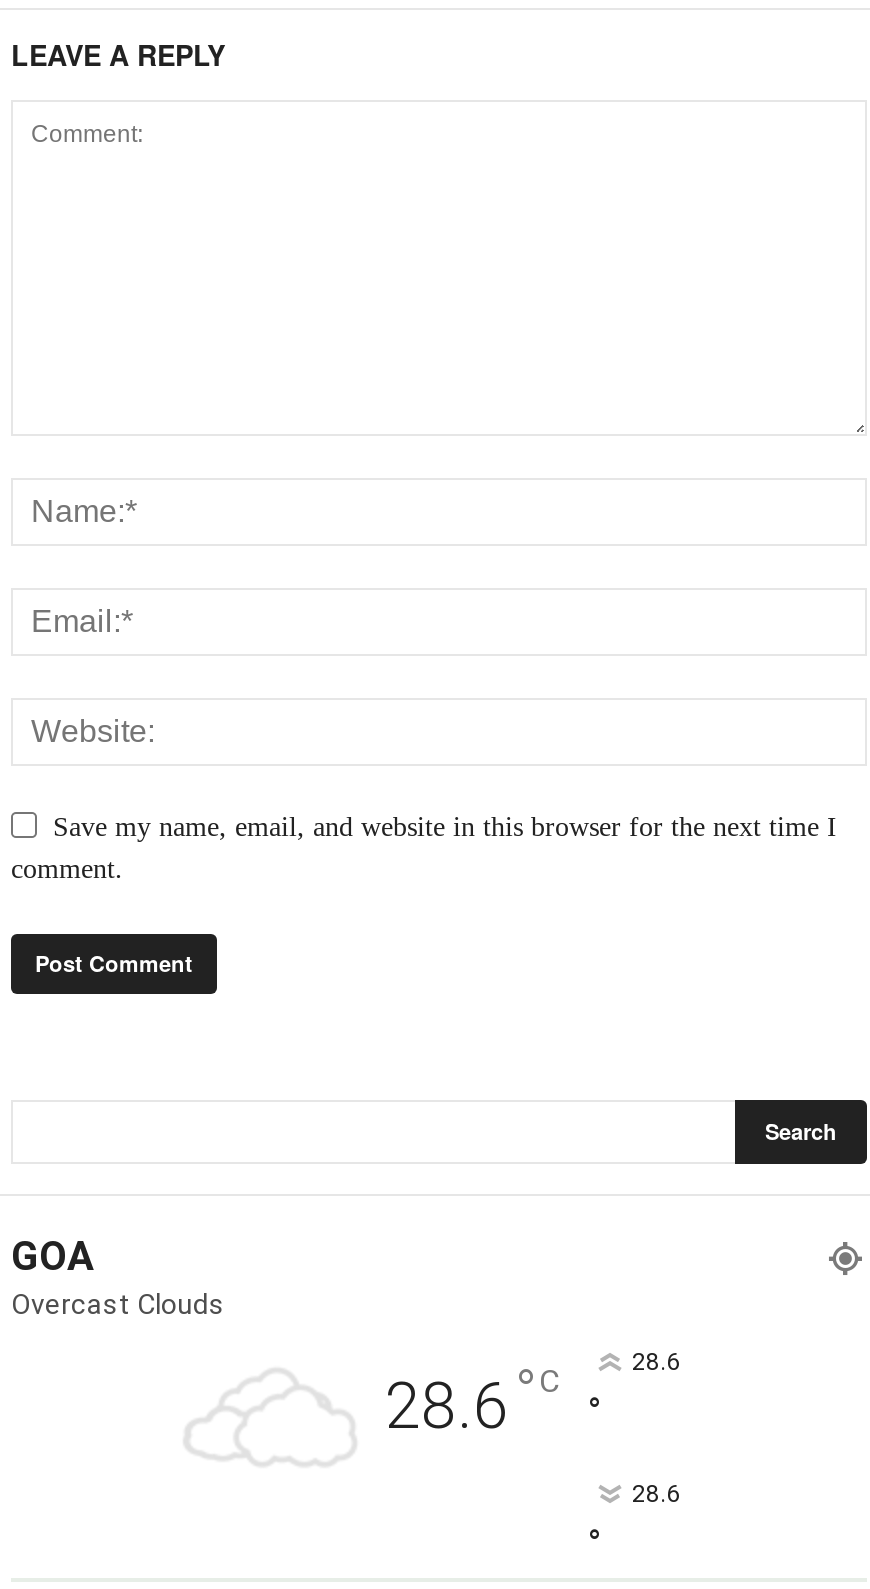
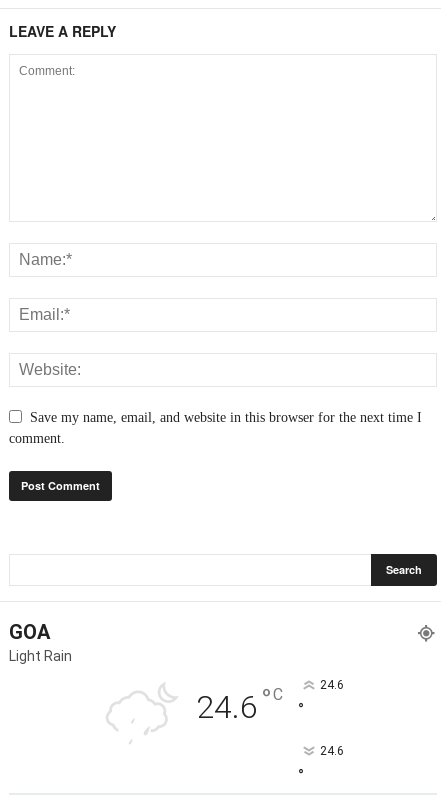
- Overcast Clouds
- 28.6 °C
- 28.6
+ Light Rain
+ 24.6 °C
+ 24.6

- 28.6
+ 24.6
